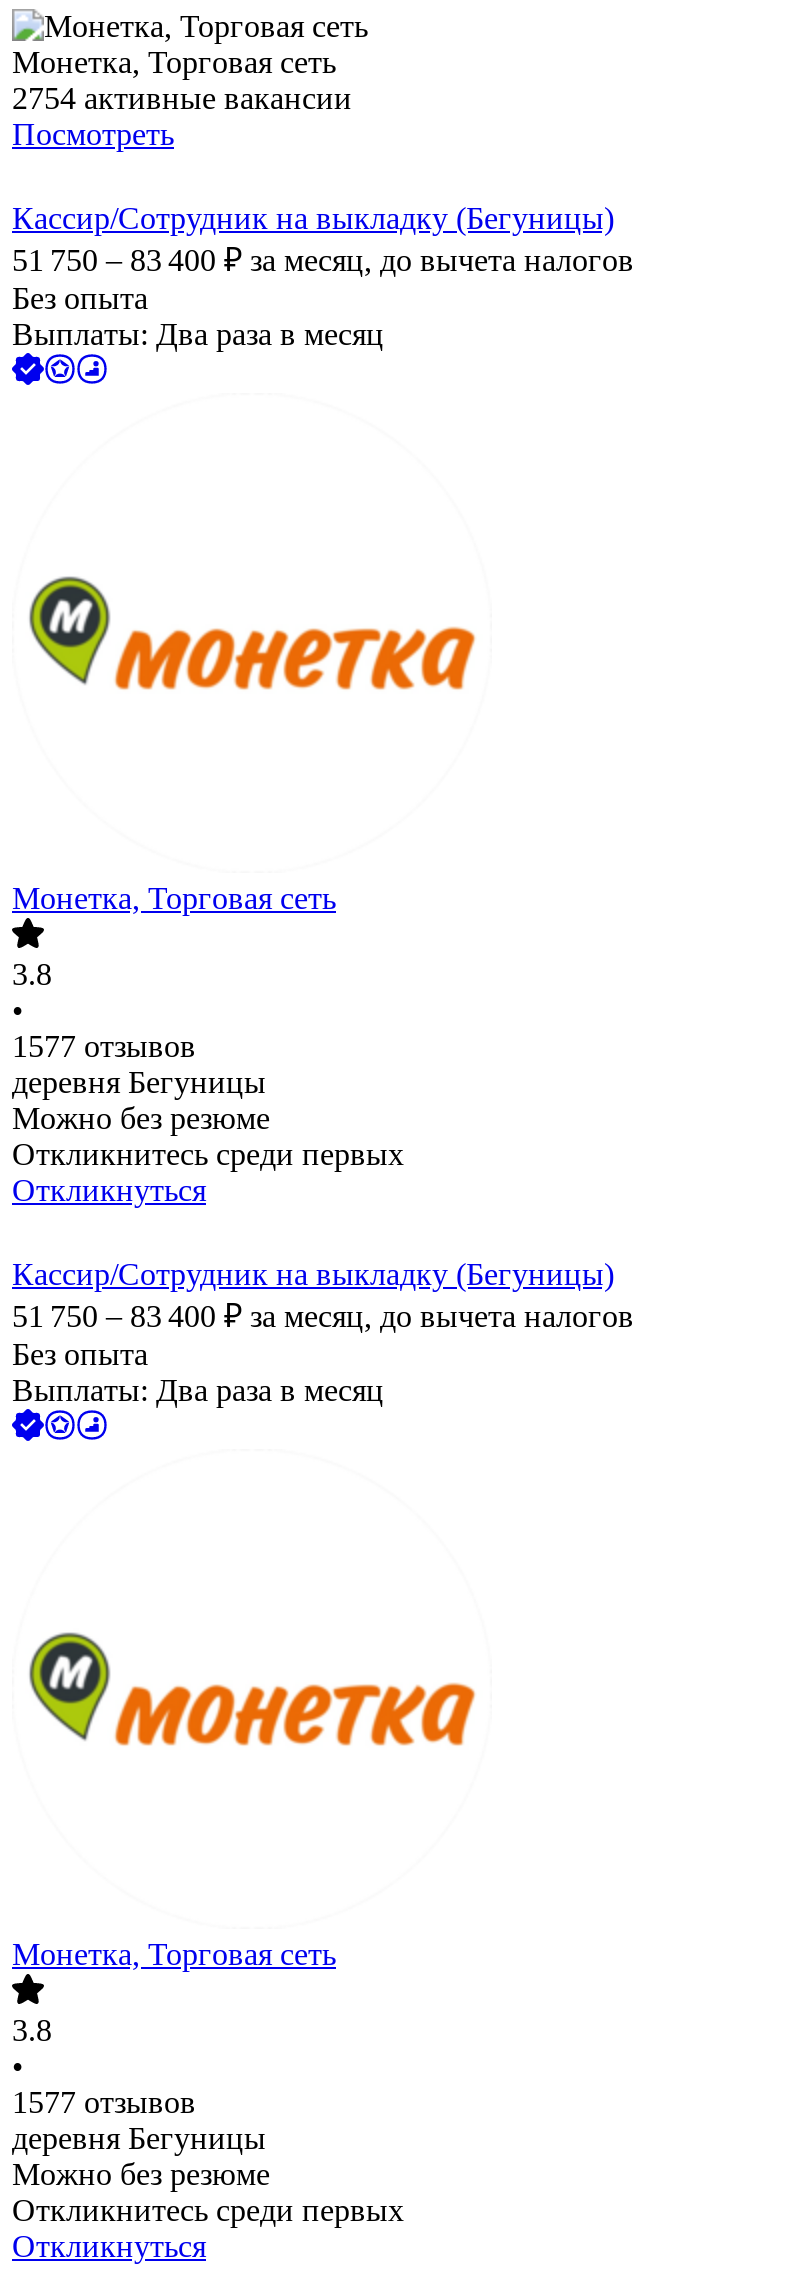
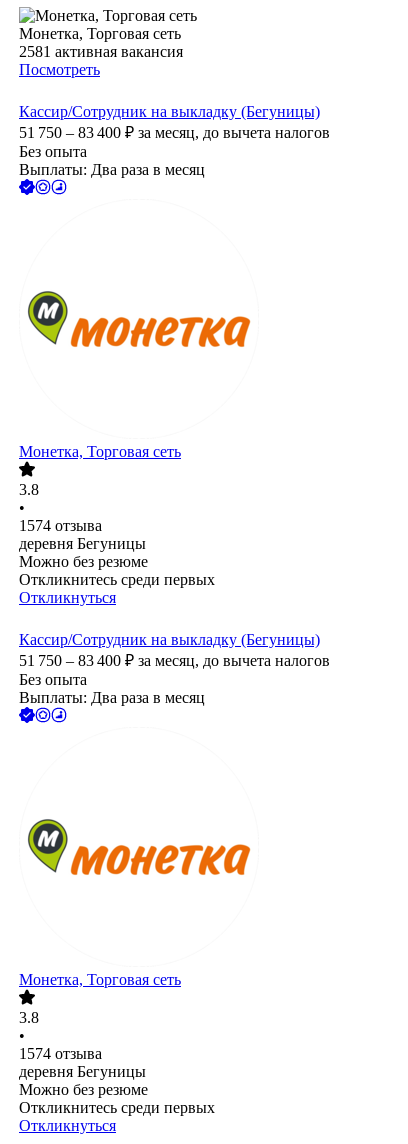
- 2754 активные вакансии
+ 2581 активная вакансия

- 1577 отзывов
+ 1574 отзыва

- 1577 отзывов
+ 1574 отзыва
